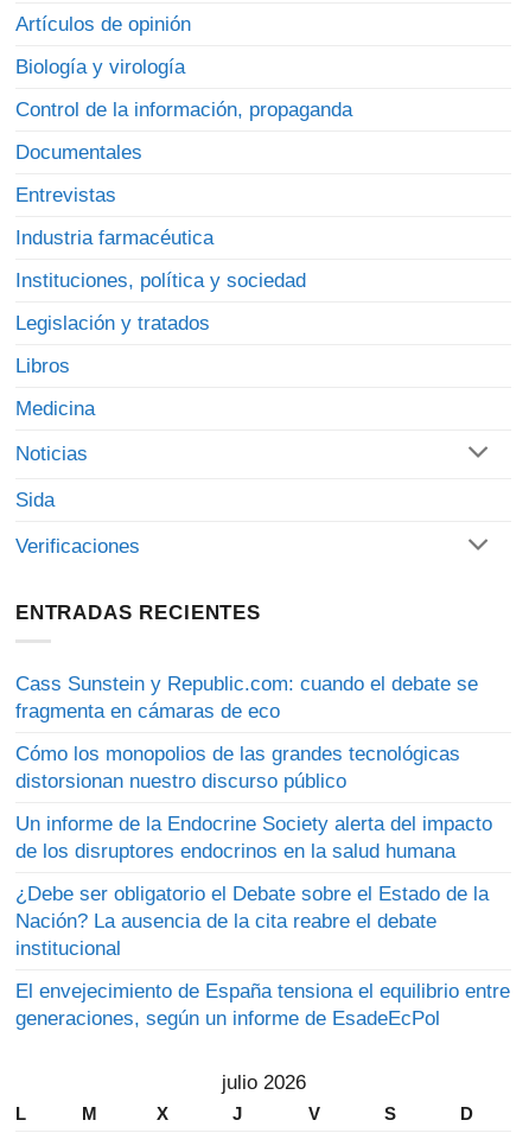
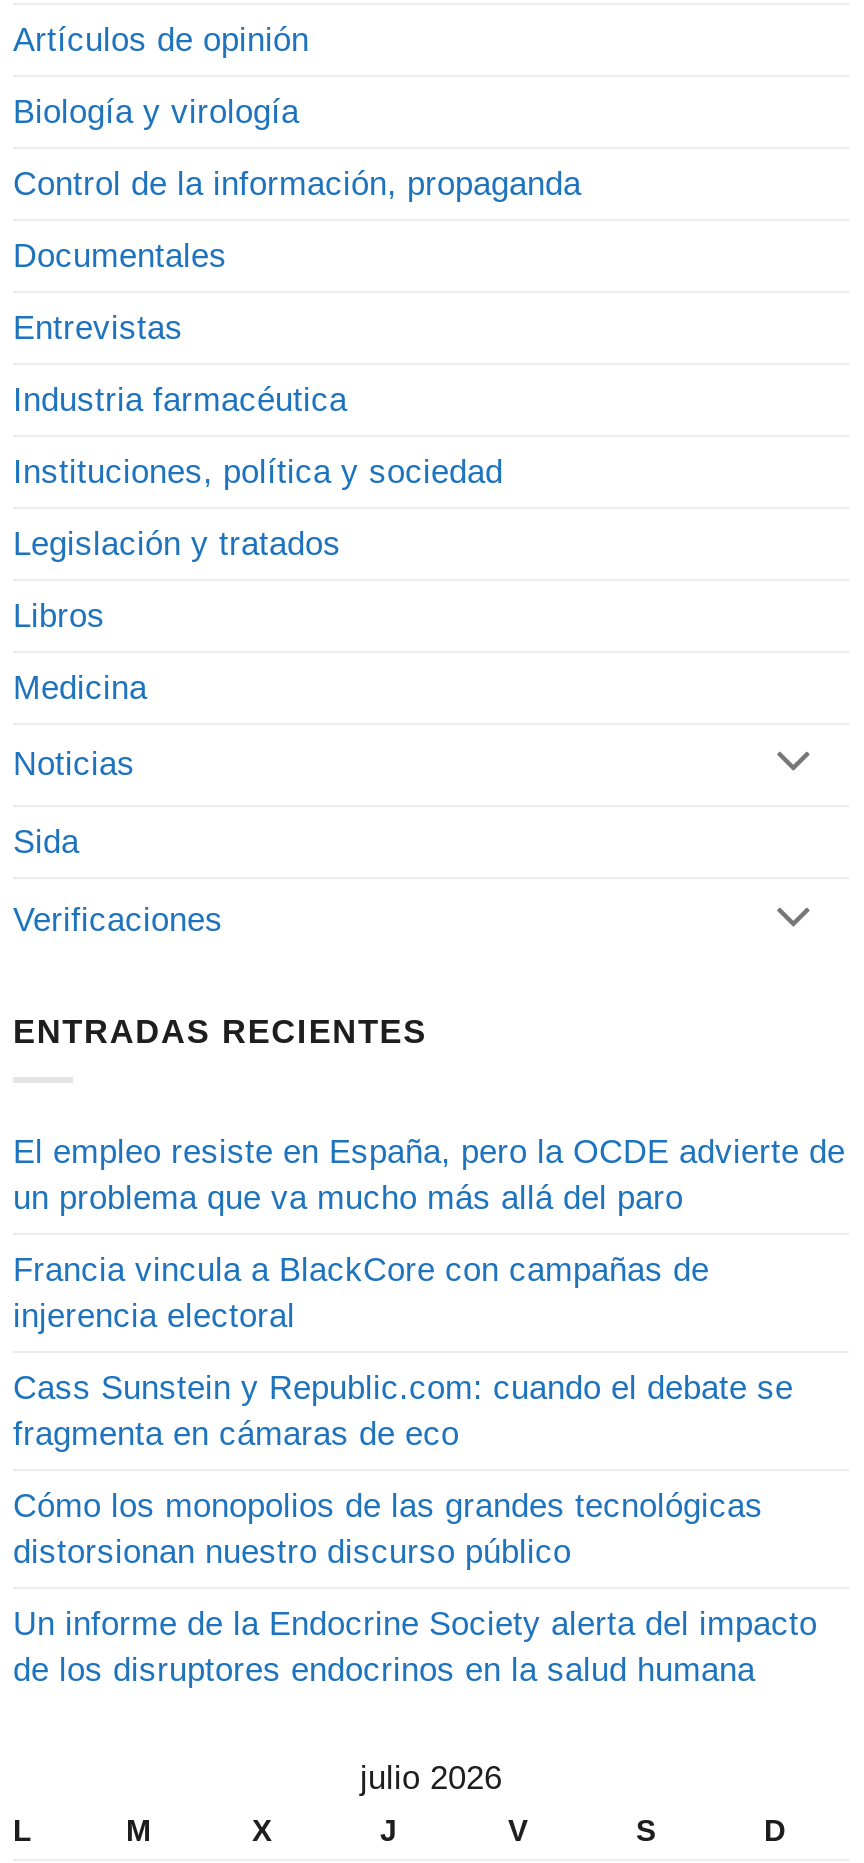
+ El empleo resiste en España, pero la OCDE advierte de
+ un problema que va mucho más allá del paro
+ Francia vincula a BlackCore con campañas de
+ injerencia electoral

moved down: Cass Sunstein y Republic.com: cuando el debate se | fragmenta en cámaras de eco | Cómo los monopolios de las grandes tecnológicas | distorsionan nuestro discurso público | Un informe de la Endocrine Society alerta del impacto | de los disruptores endocrinos en la salud humana

- ¿Debe ser obligatorio el Debate sobre el Estado de la
- Nación? La ausencia de la cita reabre el debate
- institucional
- El envejecimiento de España tensiona el equilibrio entre
- generaciones, según un informe de EsadeEcPol
